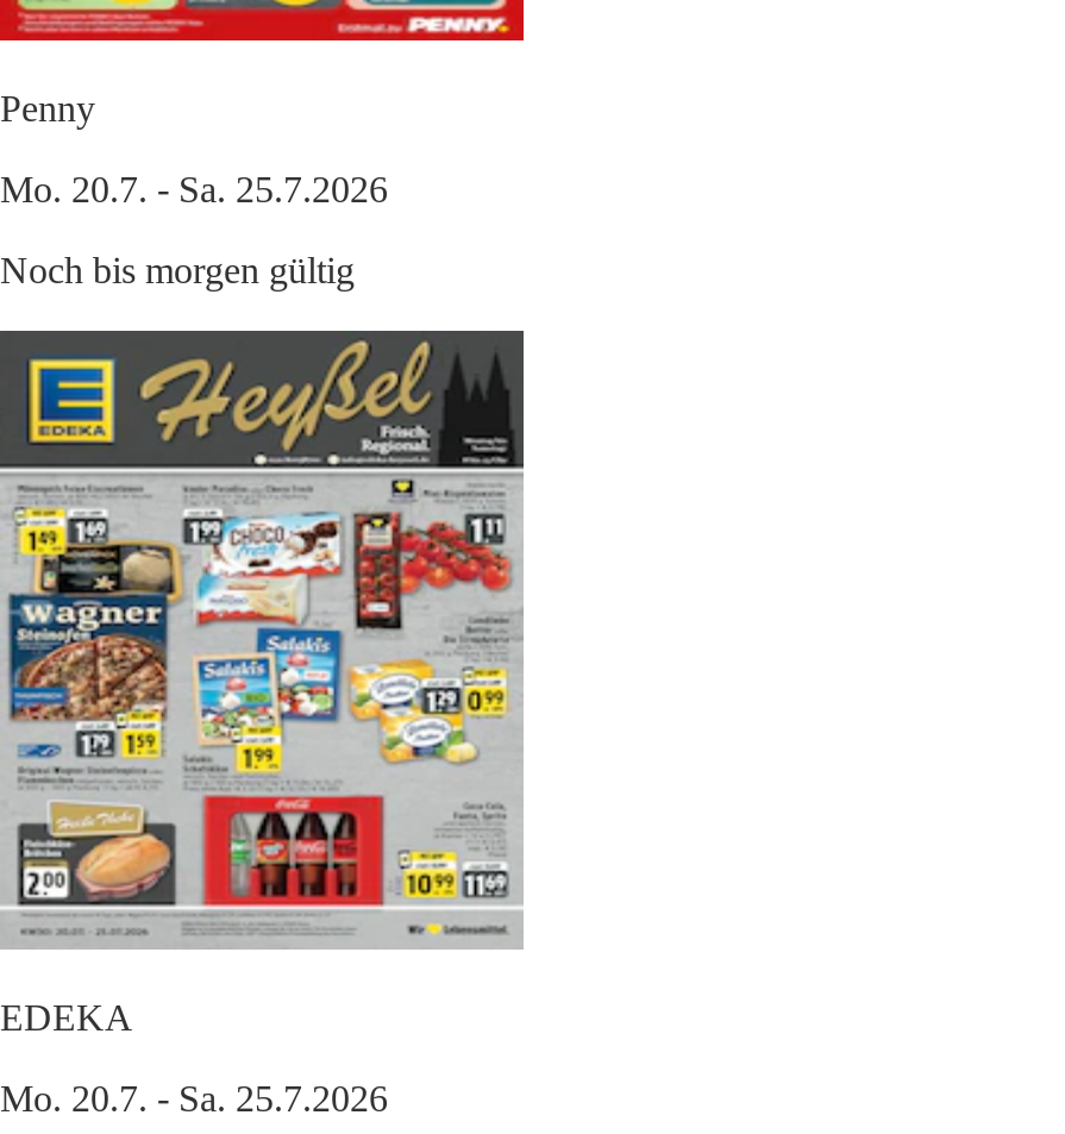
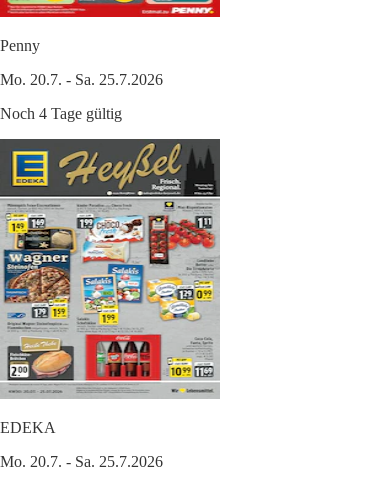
- Noch bis morgen gültig
+ Noch 4 Tage gültig
